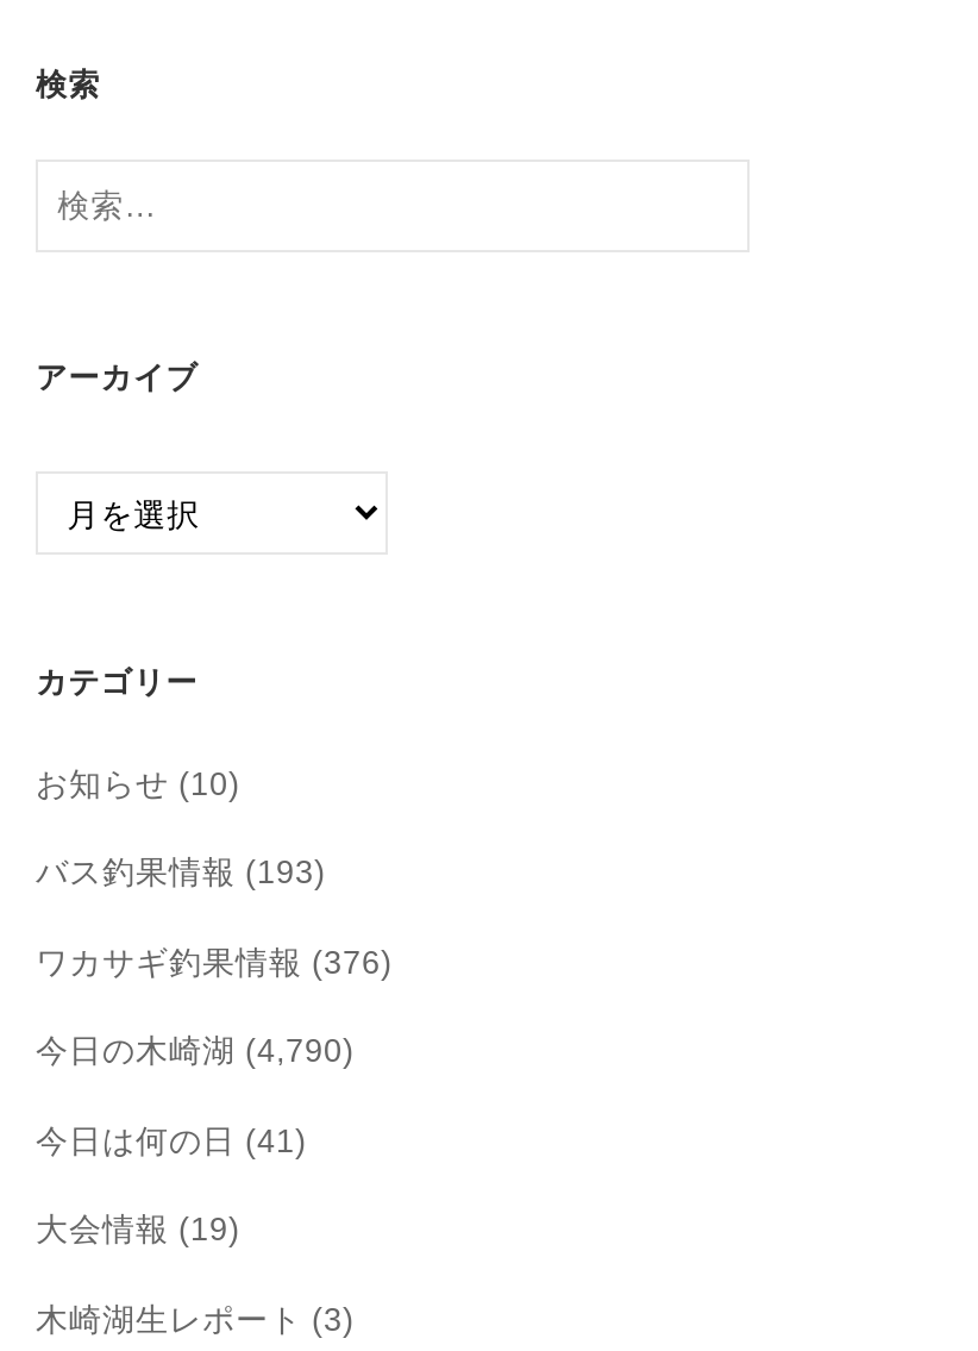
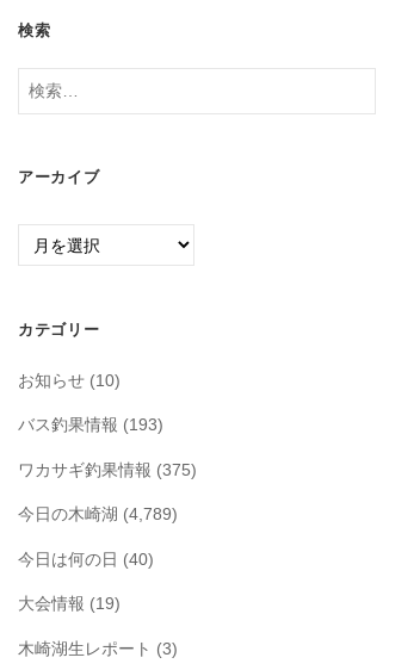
- ワカサギ釣果情報(376)
+ ワカサギ釣果情報(375)

- 今日の木崎湖(4,790)
+ 今日の木崎湖(4,789)

- 今日は何の日(41)
+ 今日は何の日(40)
